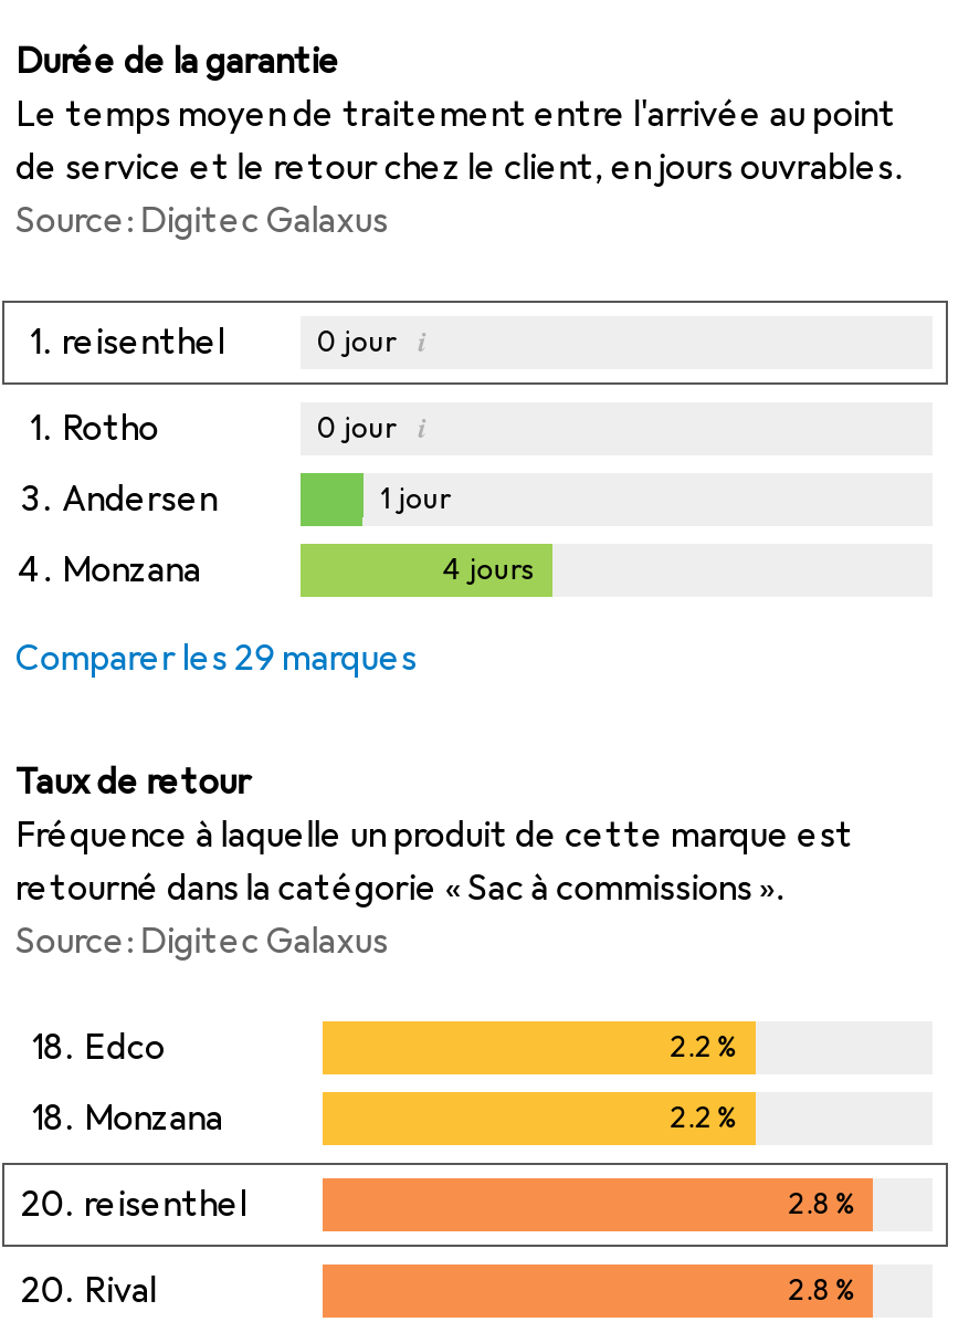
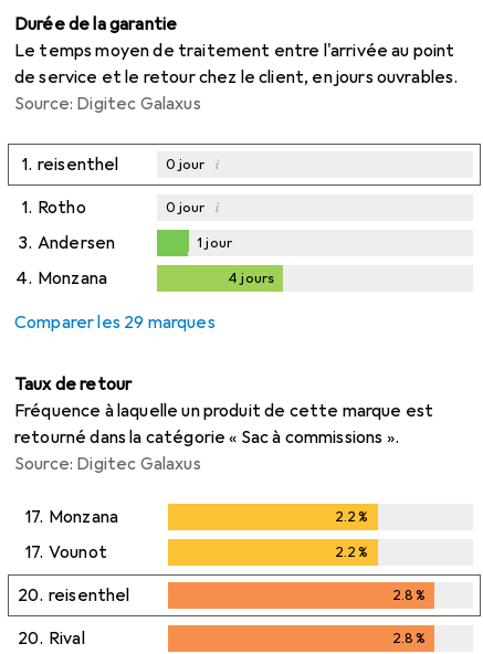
- 18. Edco
+ 17. Monzana

- 18. Monzana
+ 17. Vounot
